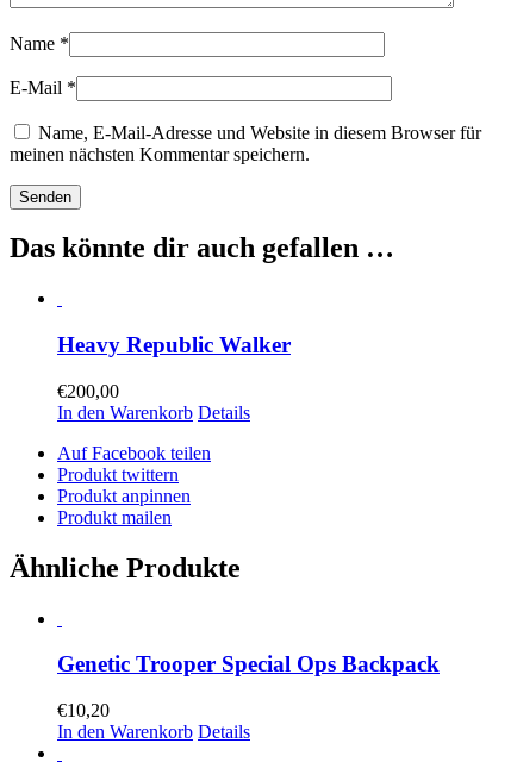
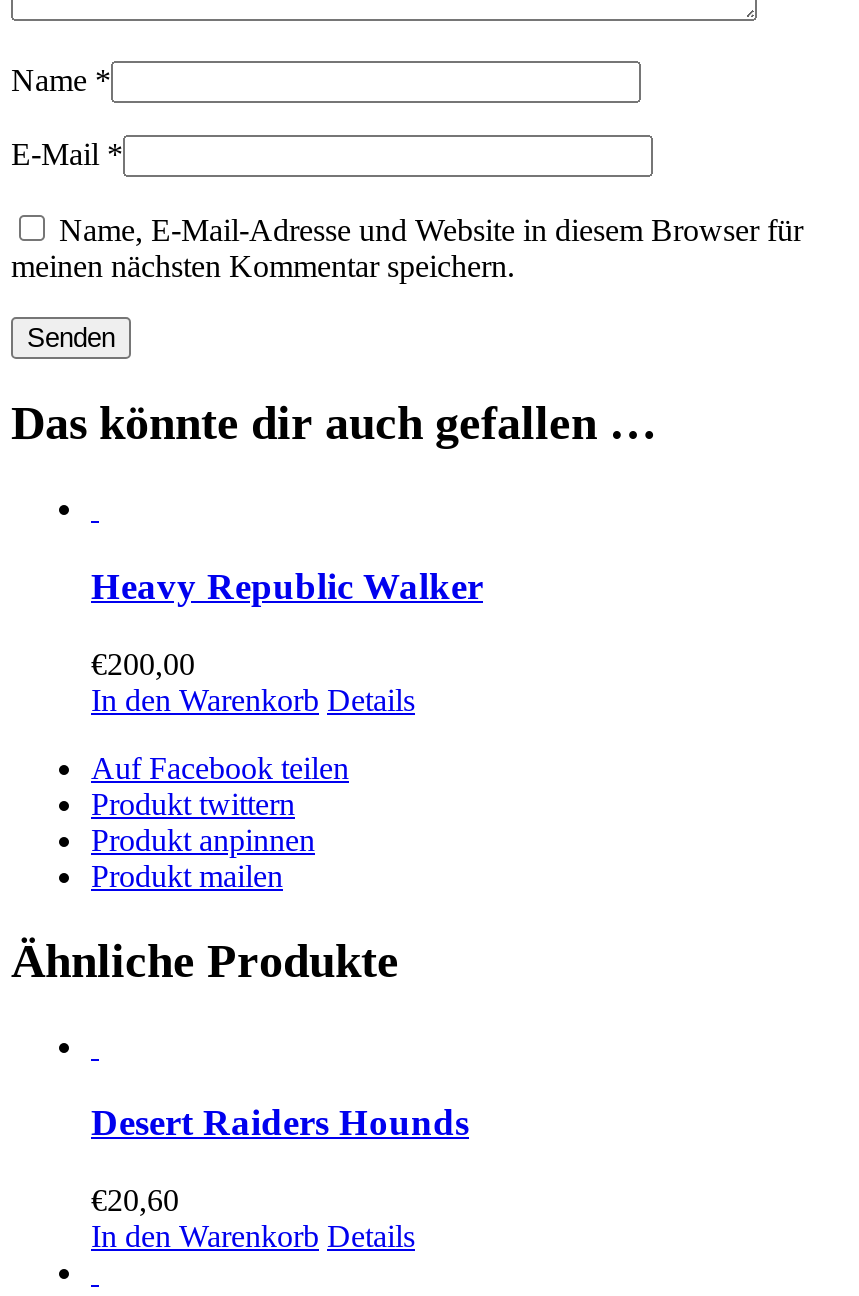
- Genetic Trooper Special Ops Backpack
+ Desert Raiders Hounds

- €10,20
+ €20,60
